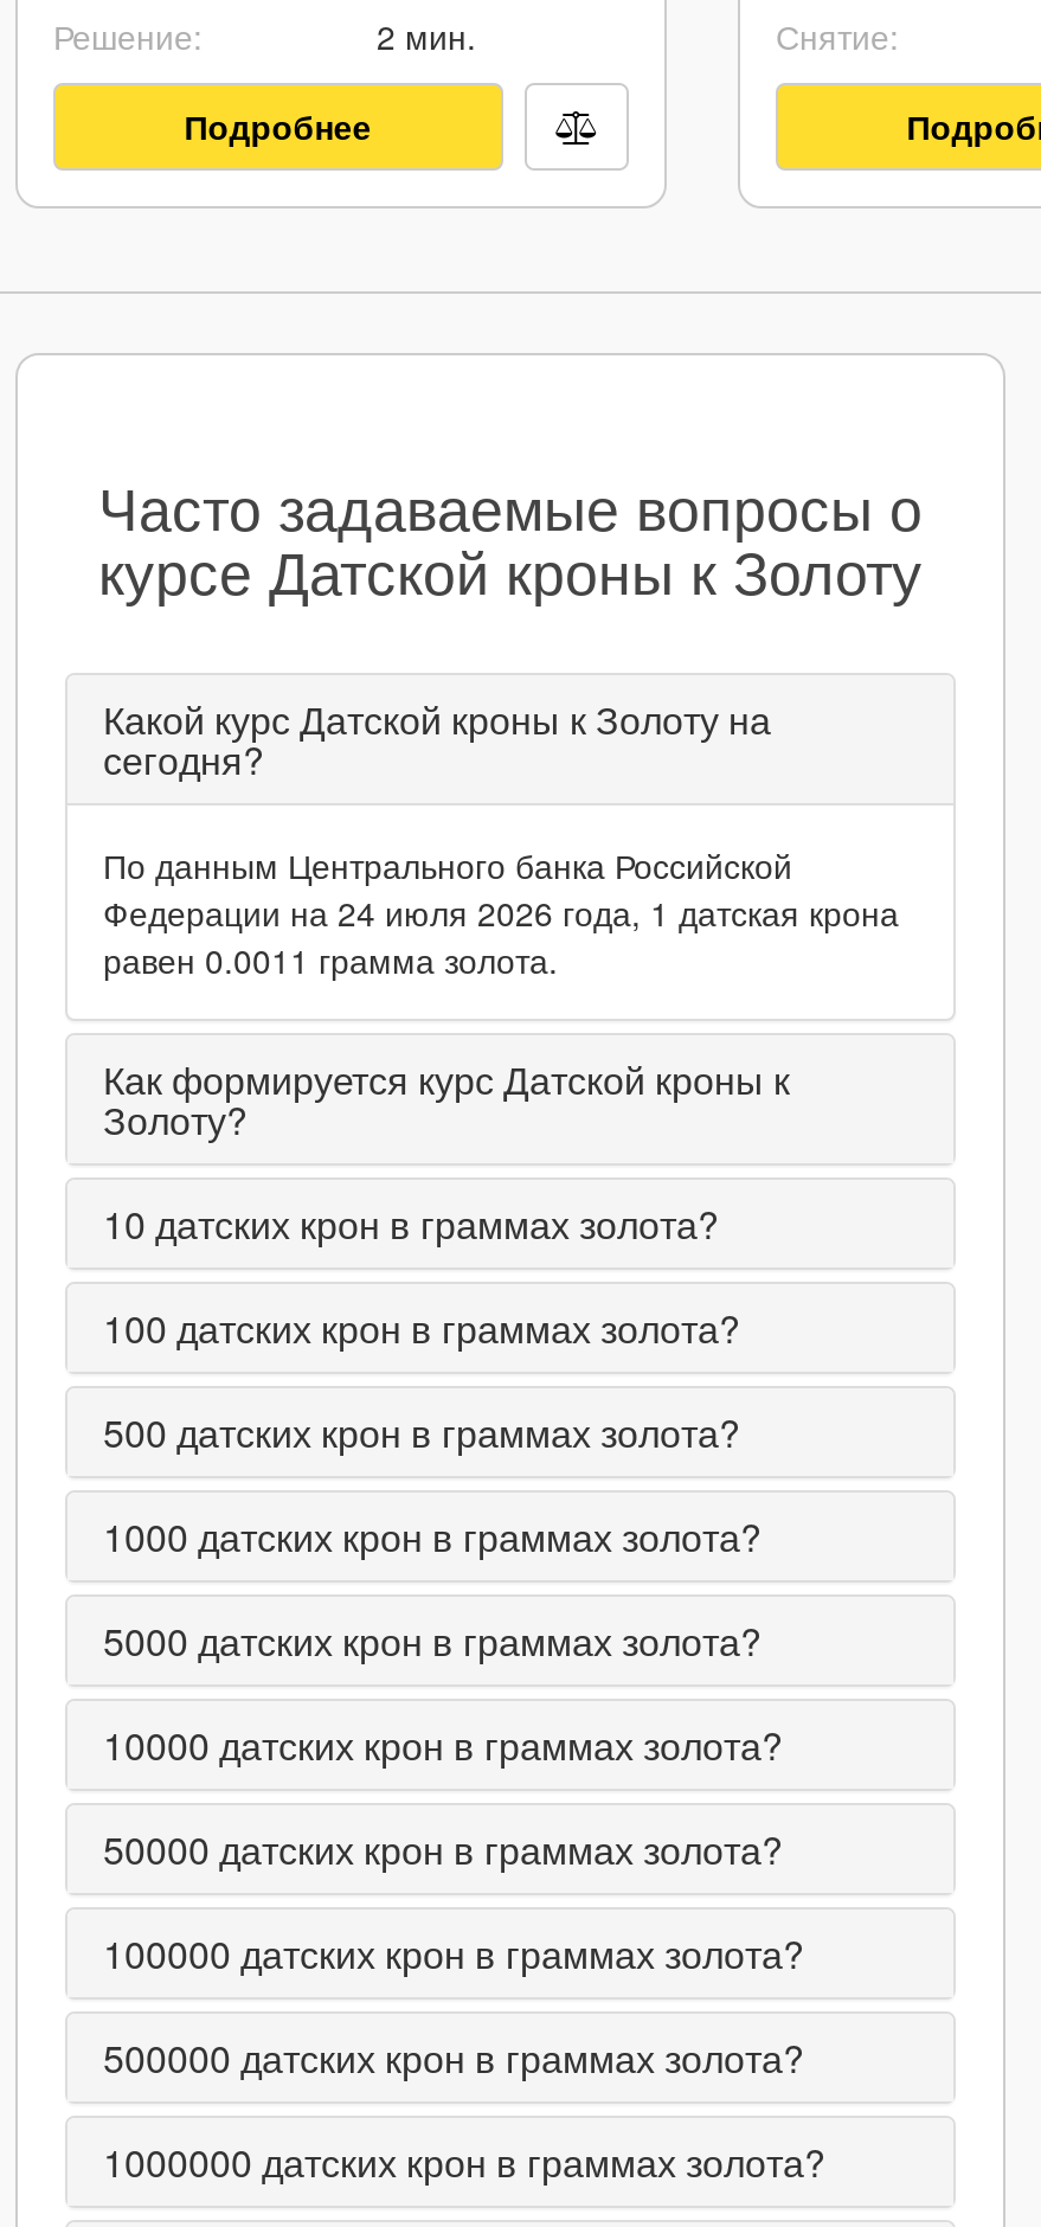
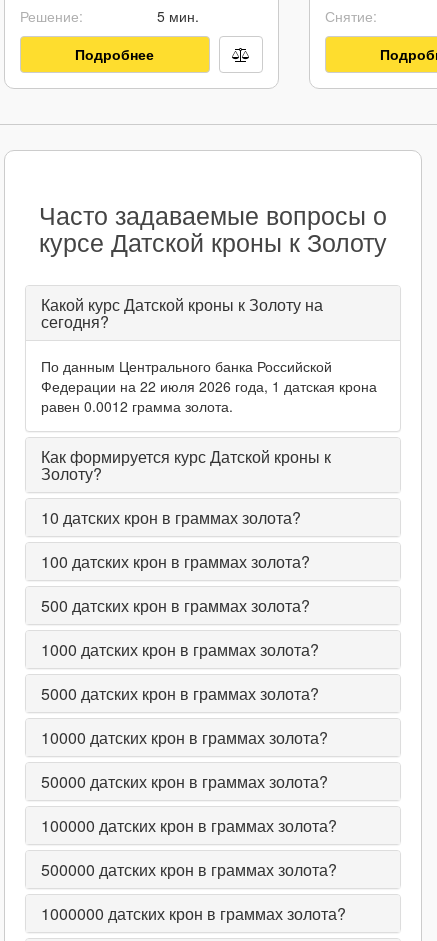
- 2 мин.
+ 5 мин.

- Федерации на 24 июля 2026 года, 1 датская крона
+ Федерации на 22 июля 2026 года, 1 датская крона

- равен 0.0011 грамма золота.
+ равен 0.0012 грамма золота.
